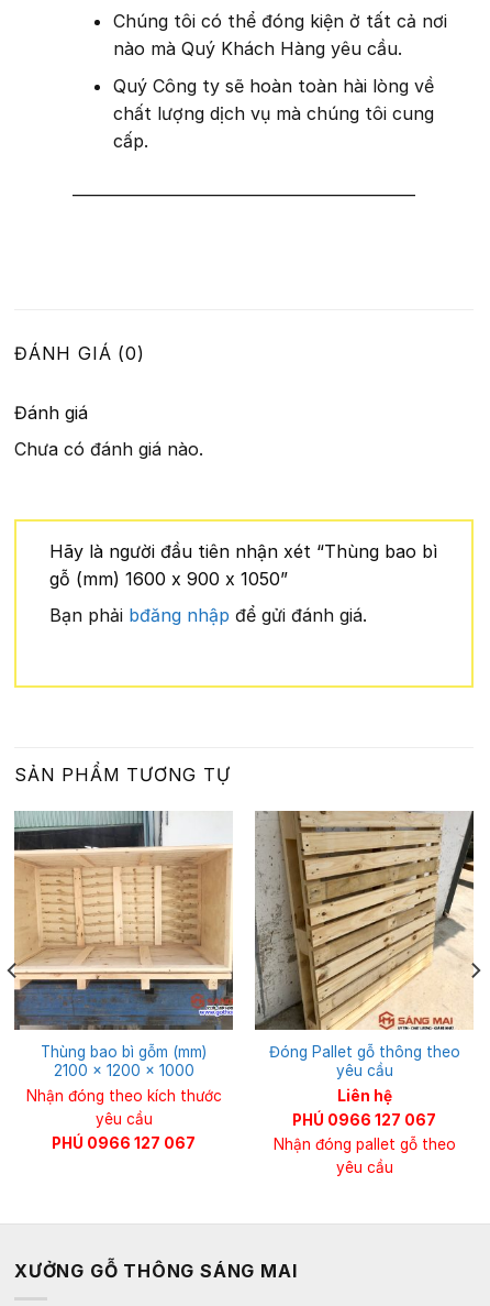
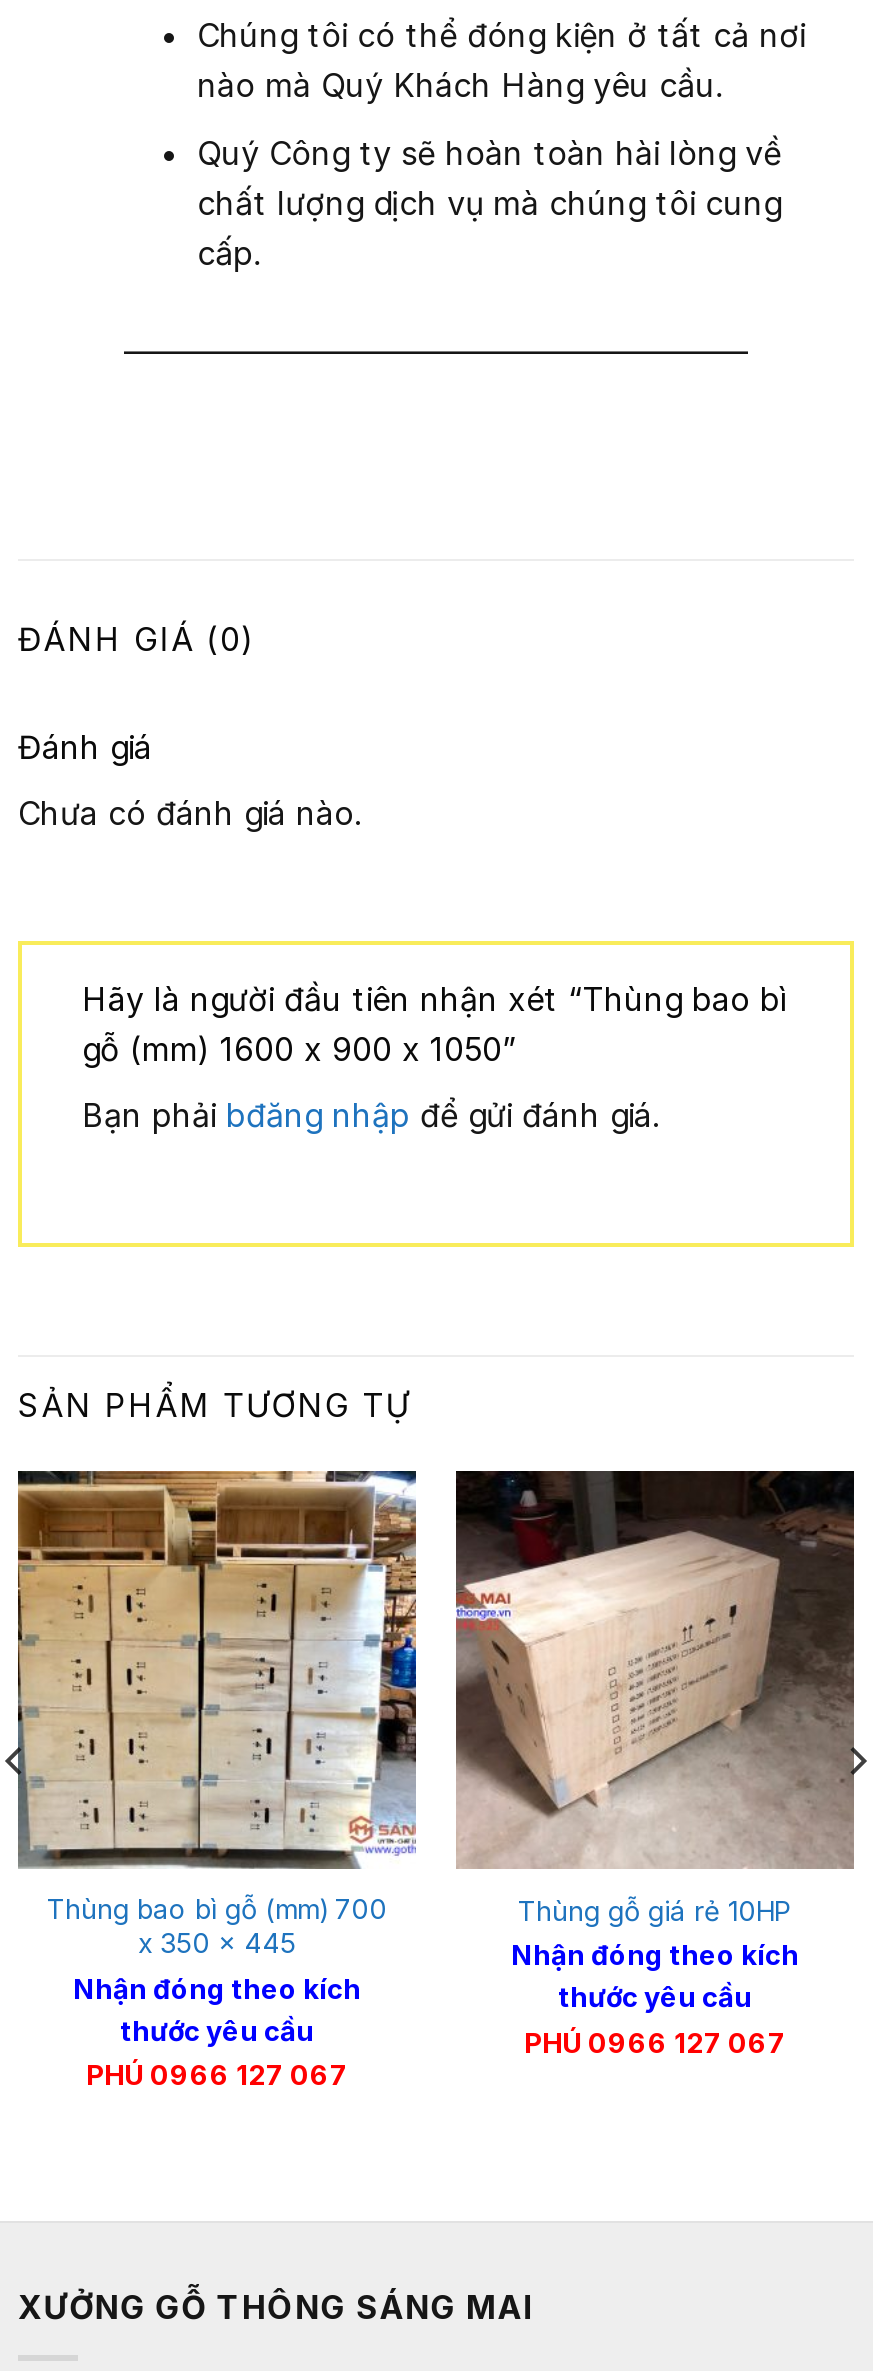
- [image]
- Thùng bao bì gỗm (mm)
- 2100 x 1200 x 1000
- Nhận đóng theo kích thước
- yêu cầu
+ [image]
+ Thùng bao bì gỗ (mm) 700
+ x 350 x 445
+ Nhận đóng theo kích
+ thước yêu cầu

- [image]
- Đóng Pallet gỗ thông theo
- yêu cầu
- Liên hệ
+ [image]
+ Thùng gỗ giá rẻ 10HP
+ Nhận đóng theo kích
+ thước yêu cầu

- Nhận đóng pallet gỗ theo
- yêu cầu
